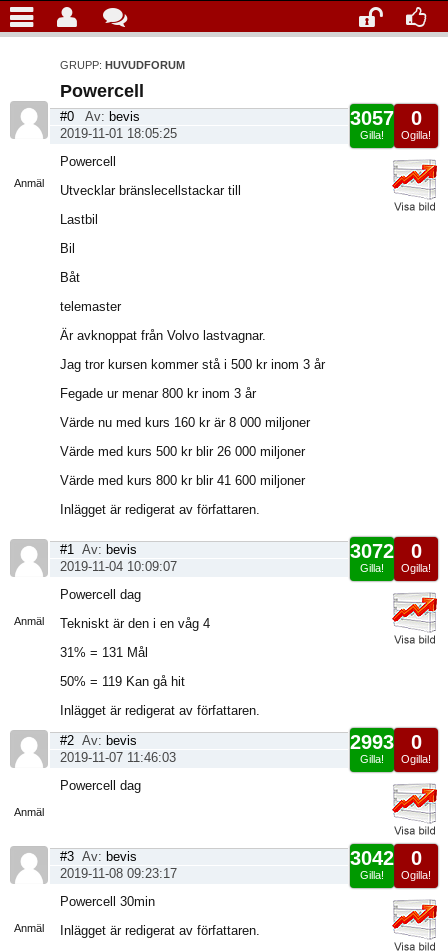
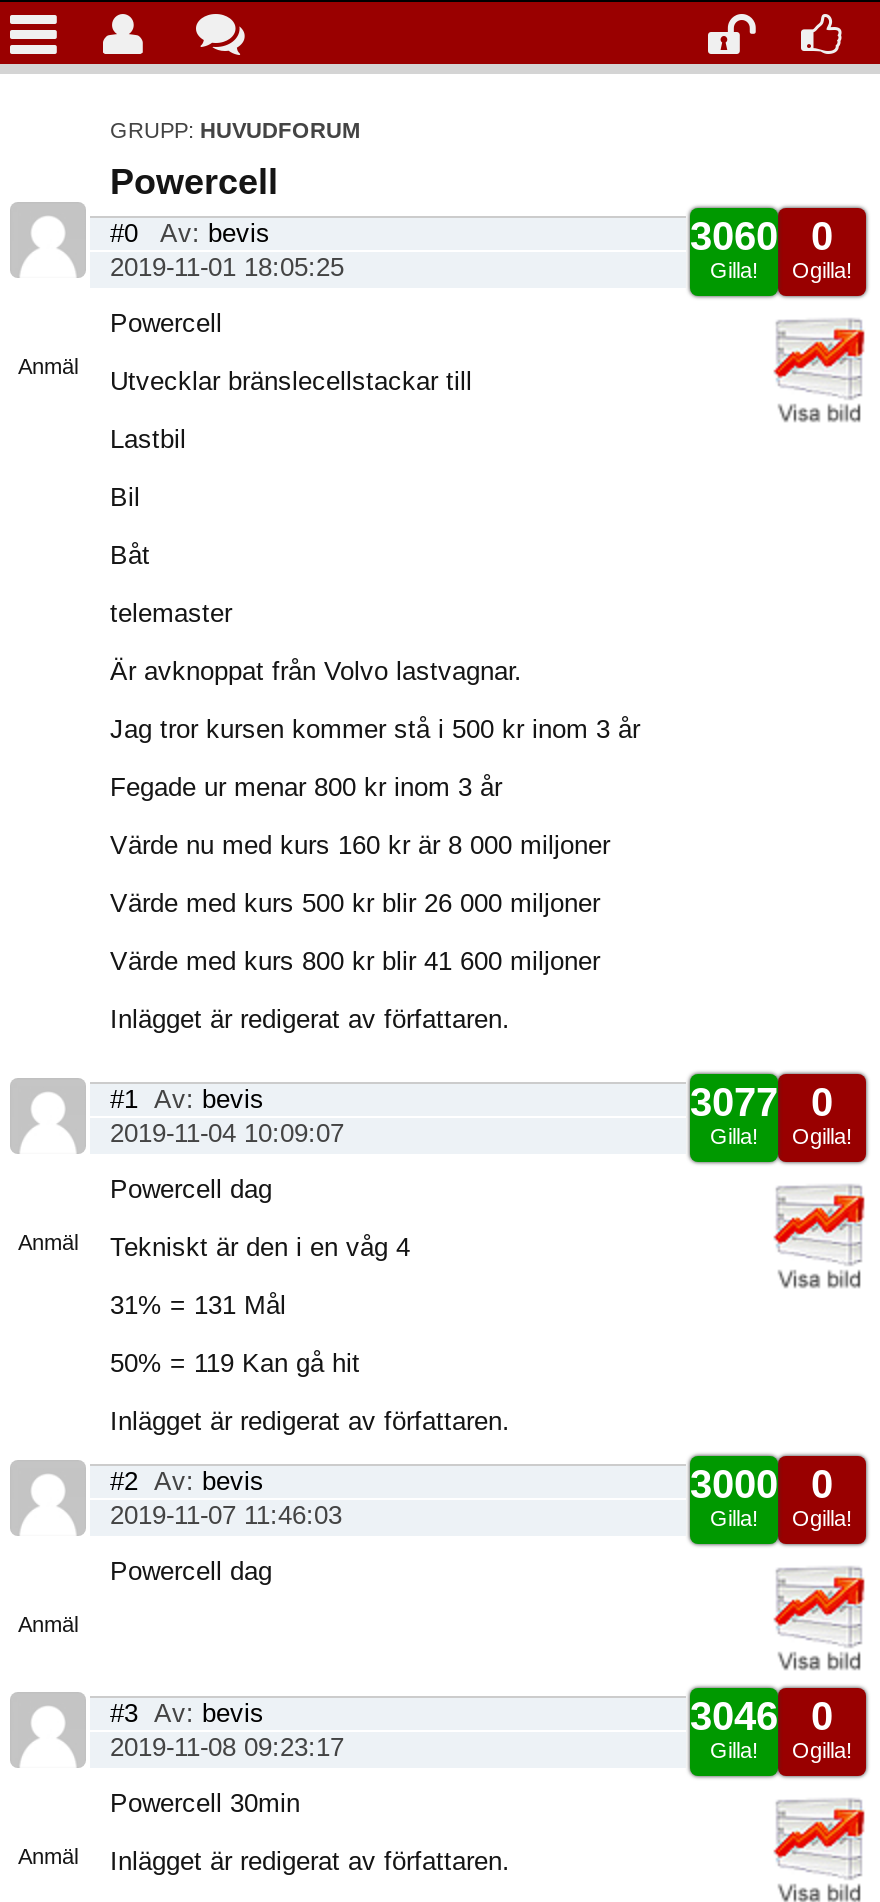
- 3057 0
+ 3060 0

- 3072 0
+ 3077 0

- 2993 0
+ 3000 0

- 3042 0
+ 3046 0
